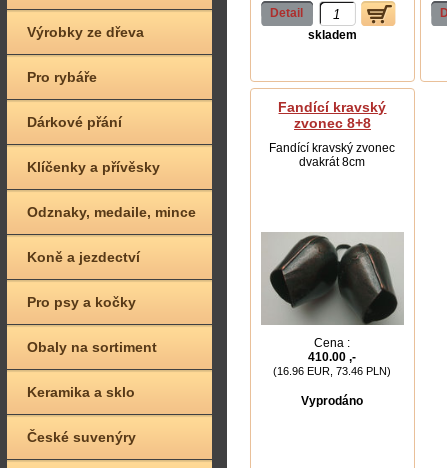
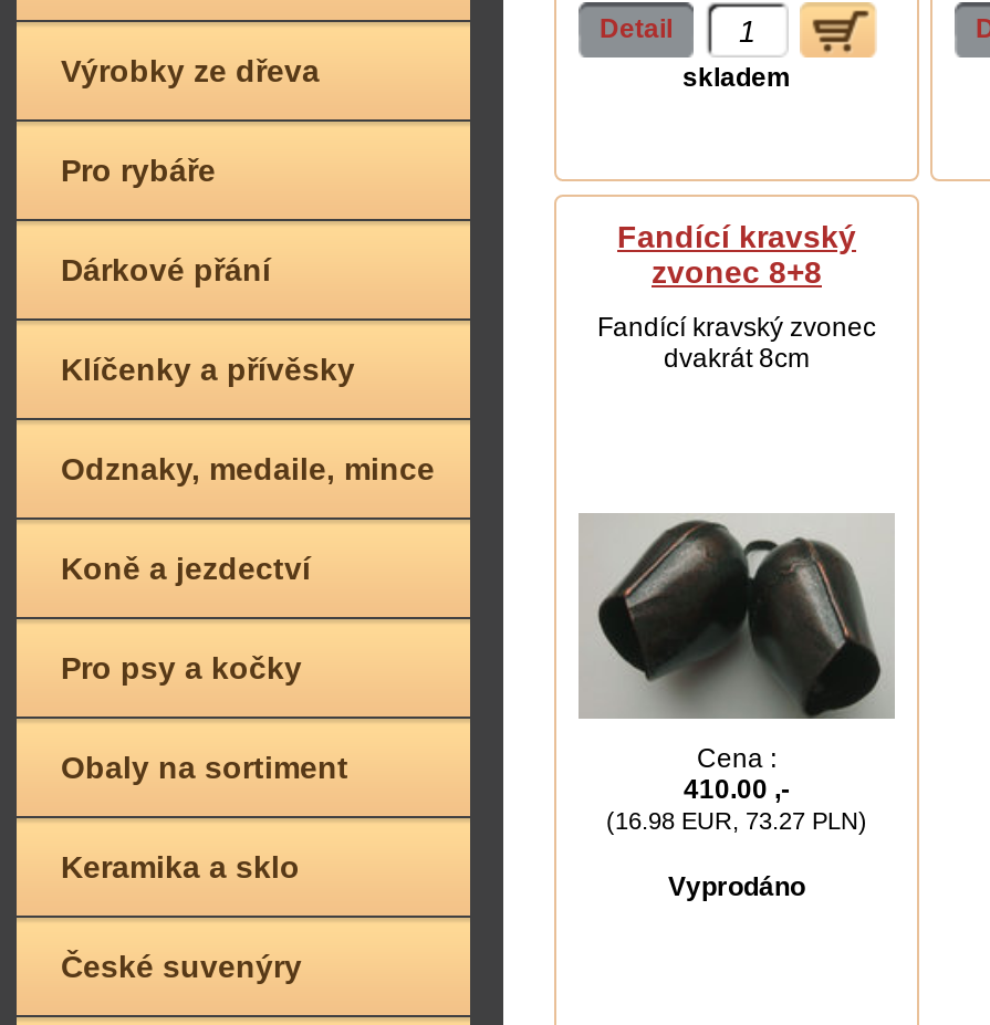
- (16.96 EUR, 73.46 PLN)
+ (16.98 EUR, 73.27 PLN)
